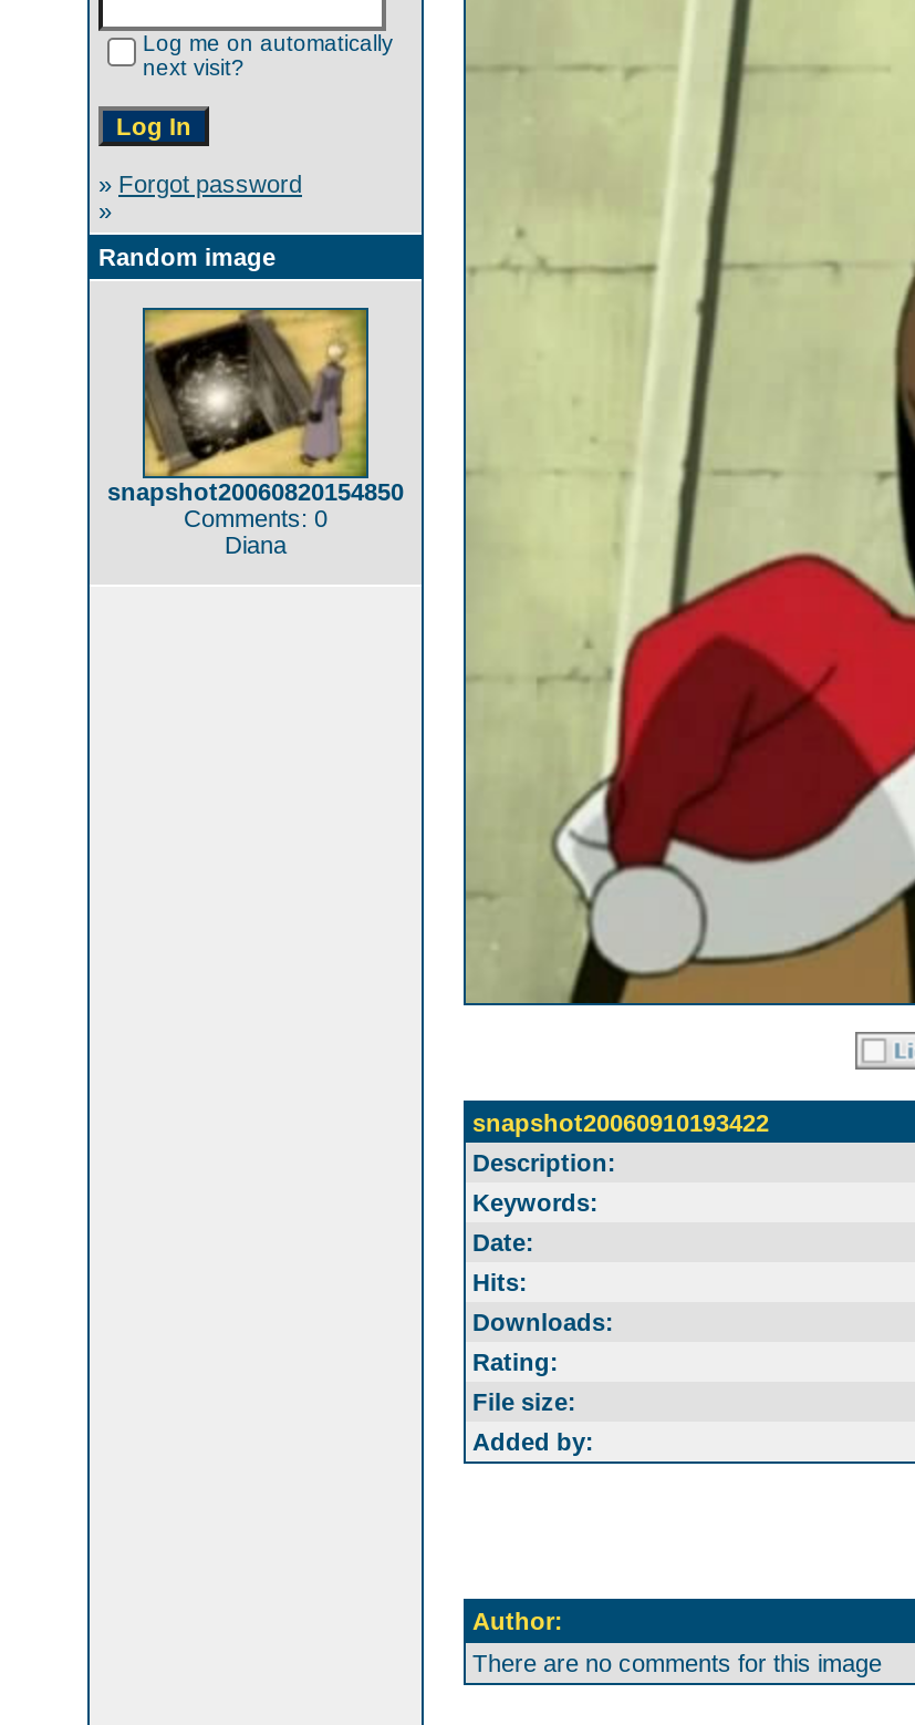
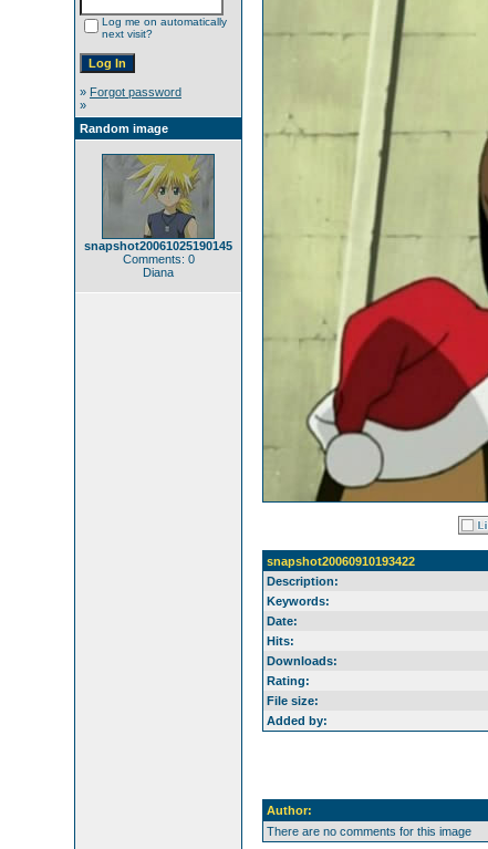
- [image]
- snapshot20060820154850
+ [image]
+ snapshot20061025190145
